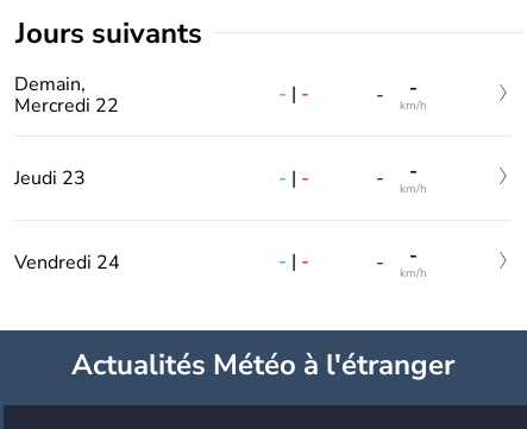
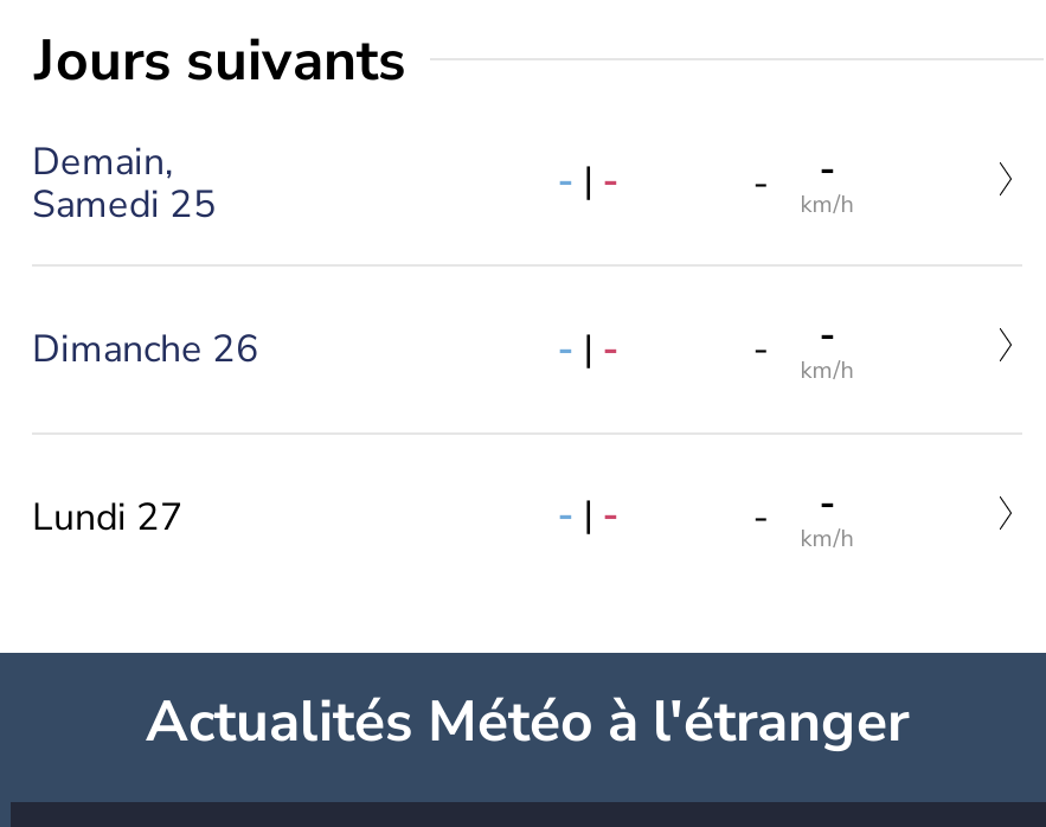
- Mercredi 22
+ Samedi 25

- Jeudi 23
+ Dimanche 26

- Vendredi 24
+ Lundi 27
